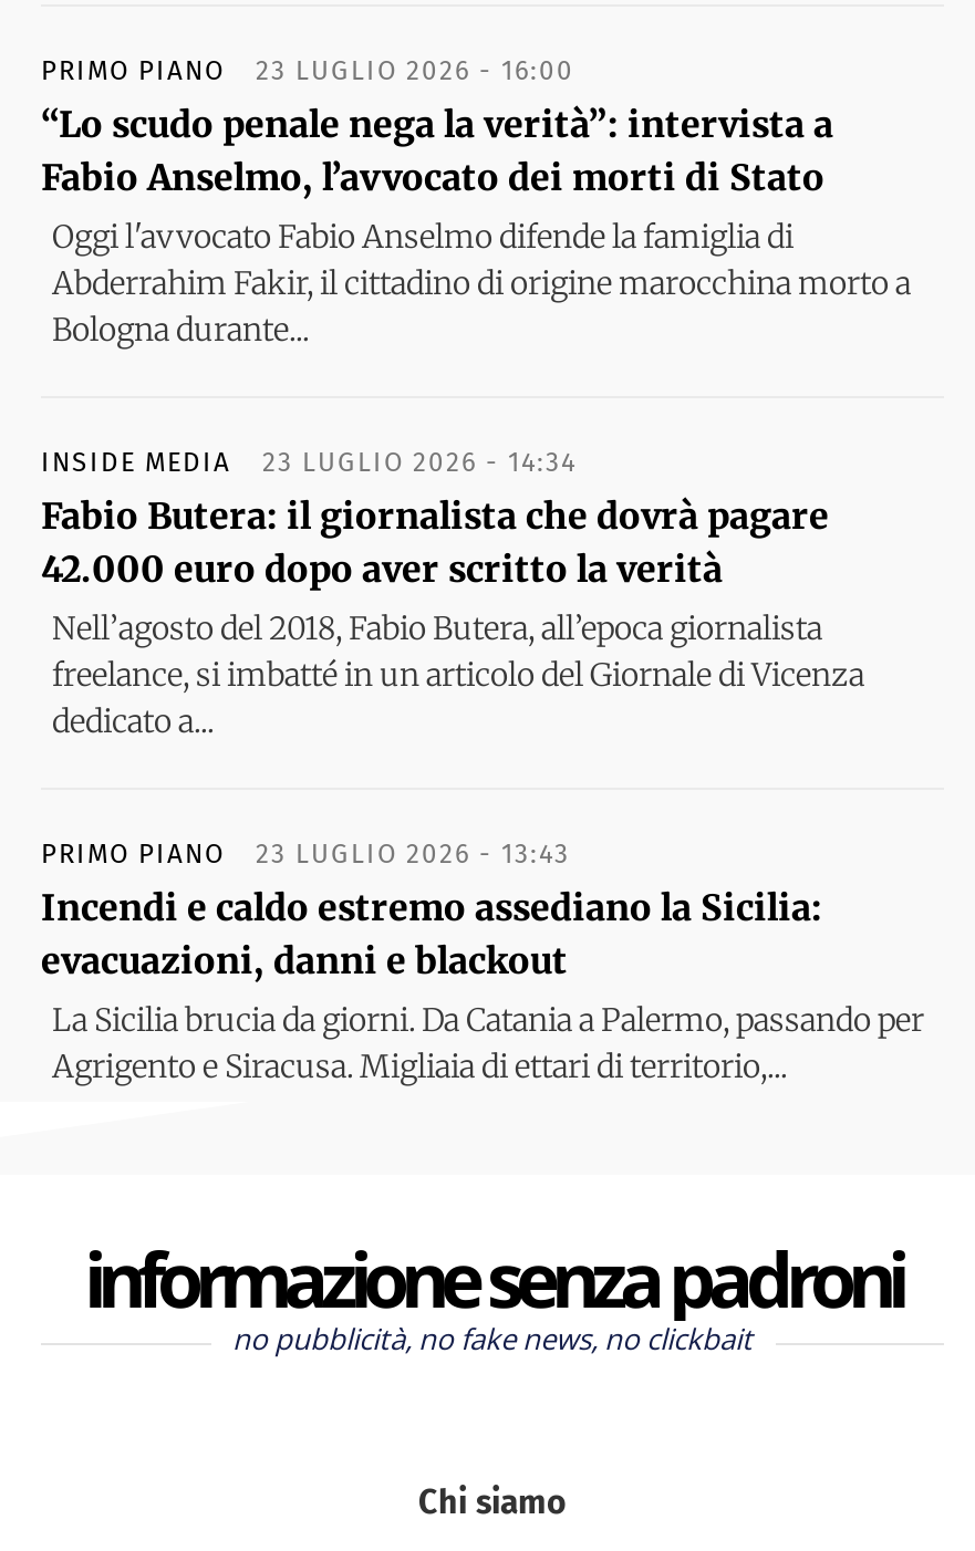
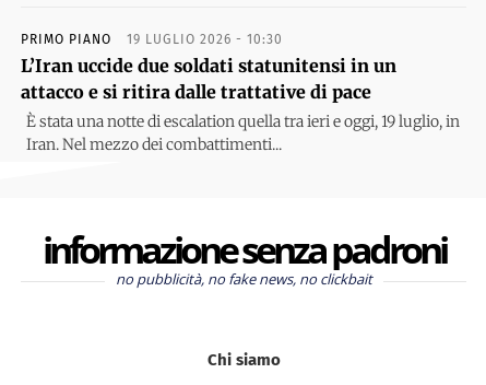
- 23 LUGLIO 2026 - 16:00
- “Lo scudo penale nega la verità”: intervista a
- Fabio Anselmo, l’avvocato dei morti di Stato
- Oggi l'avvocato Fabio Anselmo difende la famiglia di
- Abderrahim Fakir, il cittadino di origine marocchina morto a
- Bologna durante...
- INSIDE MEDIA
- 23 LUGLIO 2026 - 14:34
- Fabio Butera: il giornalista che dovrà pagare
- 42.000 euro dopo aver scritto la verità
- Nell’agosto del 2018, Fabio Butera, all’epoca giornalista
- freelance, si imbatté in un articolo del Giornale di Vicenza
- dedicato a...
- PRIMO PIANO
- 23 LUGLIO 2026 - 13:43
- Incendi e caldo estremo assediano la Sicilia:
- evacuazioni, danni e blackout
- La Sicilia brucia da giorni. Da Catania a Palermo, passando per
- Agrigento e Siracusa. Migliaia di ettari di territorio,...
+ 19 LUGLIO 2026 - 10:30
+ L’Iran uccide due soldati statunitensi in un
+ attacco e si ritira dalle trattative di pace
+ È stata una notte di escalation quella tra ieri e oggi, 19 luglio, in
+ Iran. Nel mezzo dei combattimenti...
